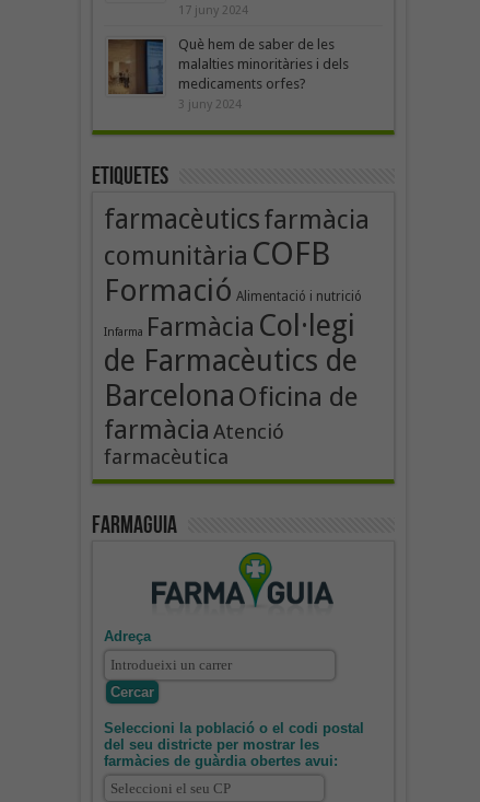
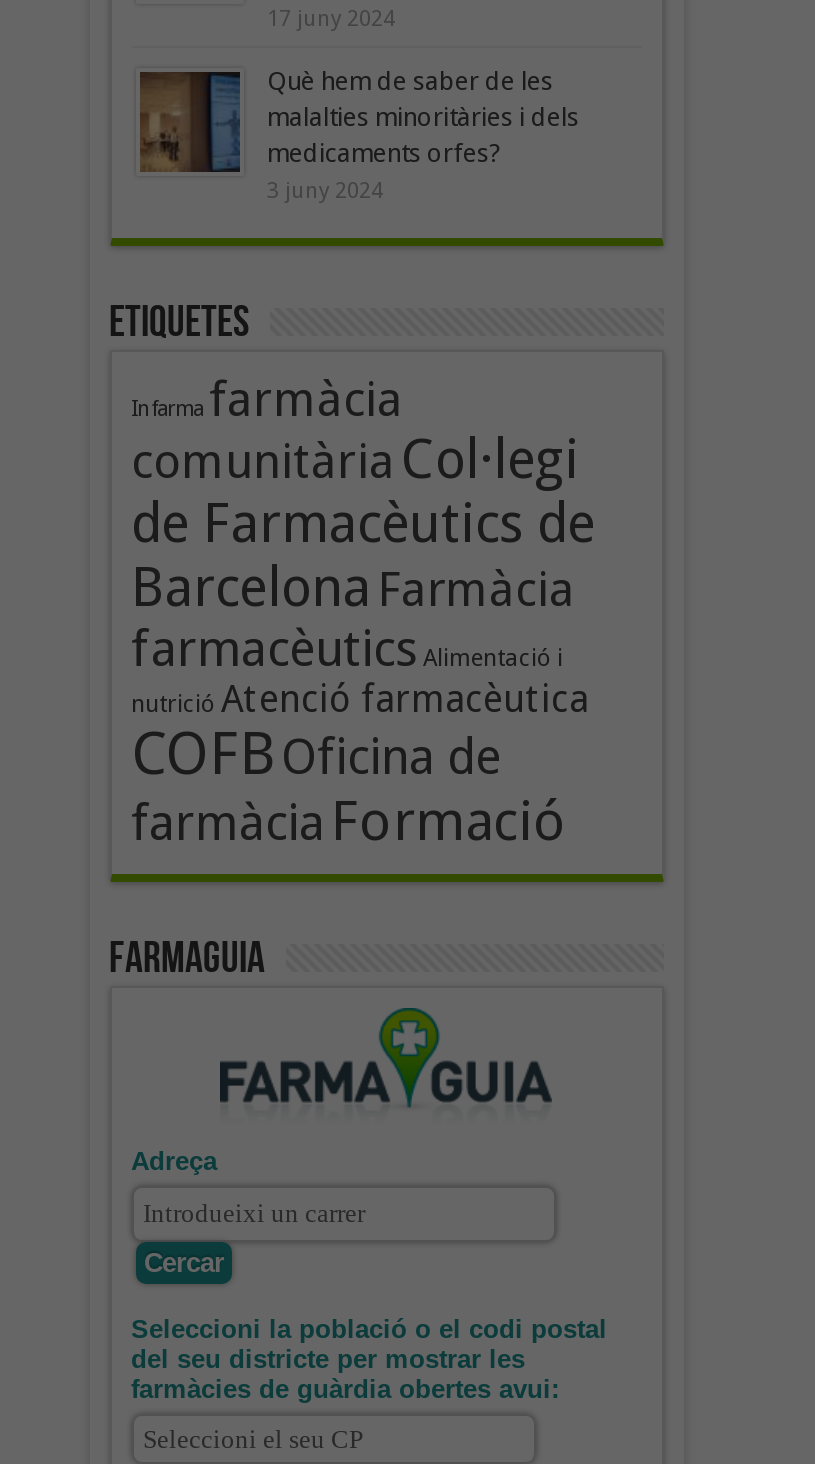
- farmacèutics farmàcia
- comunitària COFB
- Formació Alimentació i nutrició
- Infarma Farmàcia Col·legi
+ Infarma farmàcia
+ comunitària Col·legi

moved up: de Farmacèutics de

- Barcelona Oficina de
- farmàcia Atenció
- farmacèutica
+ Barcelona Farmàcia
+ farmacèutics Alimentació i
+ nutrició Atenció farmacèutica
+ COFB Oficina de
+ farmàcia Formació
